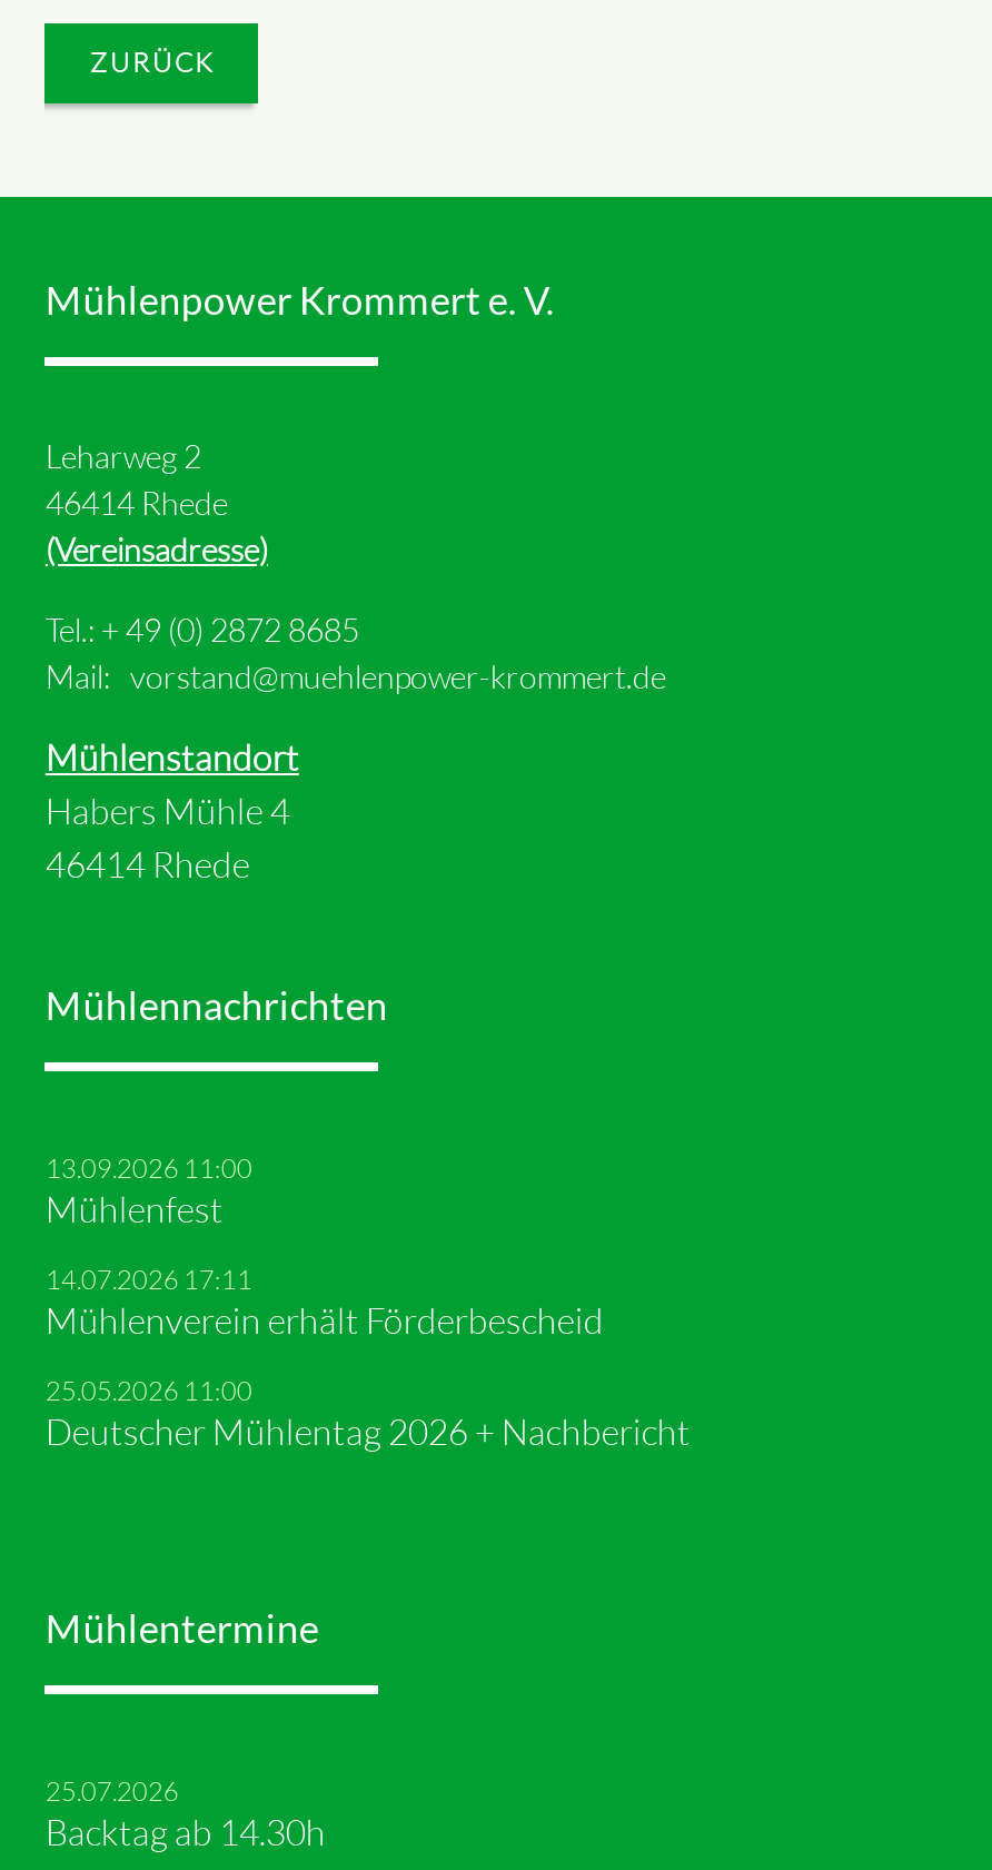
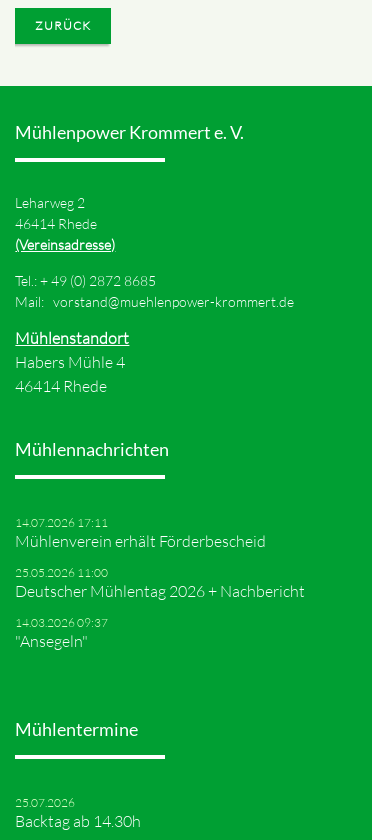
- 13.09.2026 11:00
- Mühlenfest

moved up: 14.07.2026 17:11 | Mühlenverein erhält Förderbescheid | 25.05.2026 11:00 | Deutscher Mühlentag 2026 + Nachbericht

+ 14.03.2026 09:37
+ "Ansegeln"
